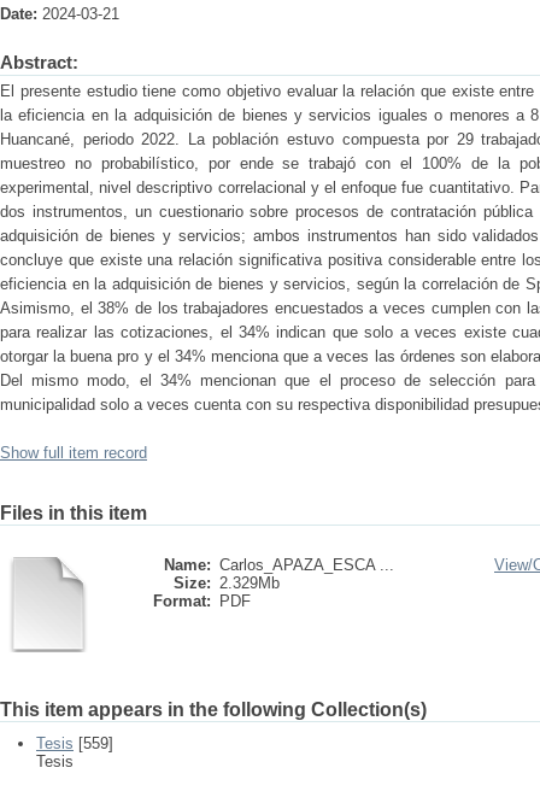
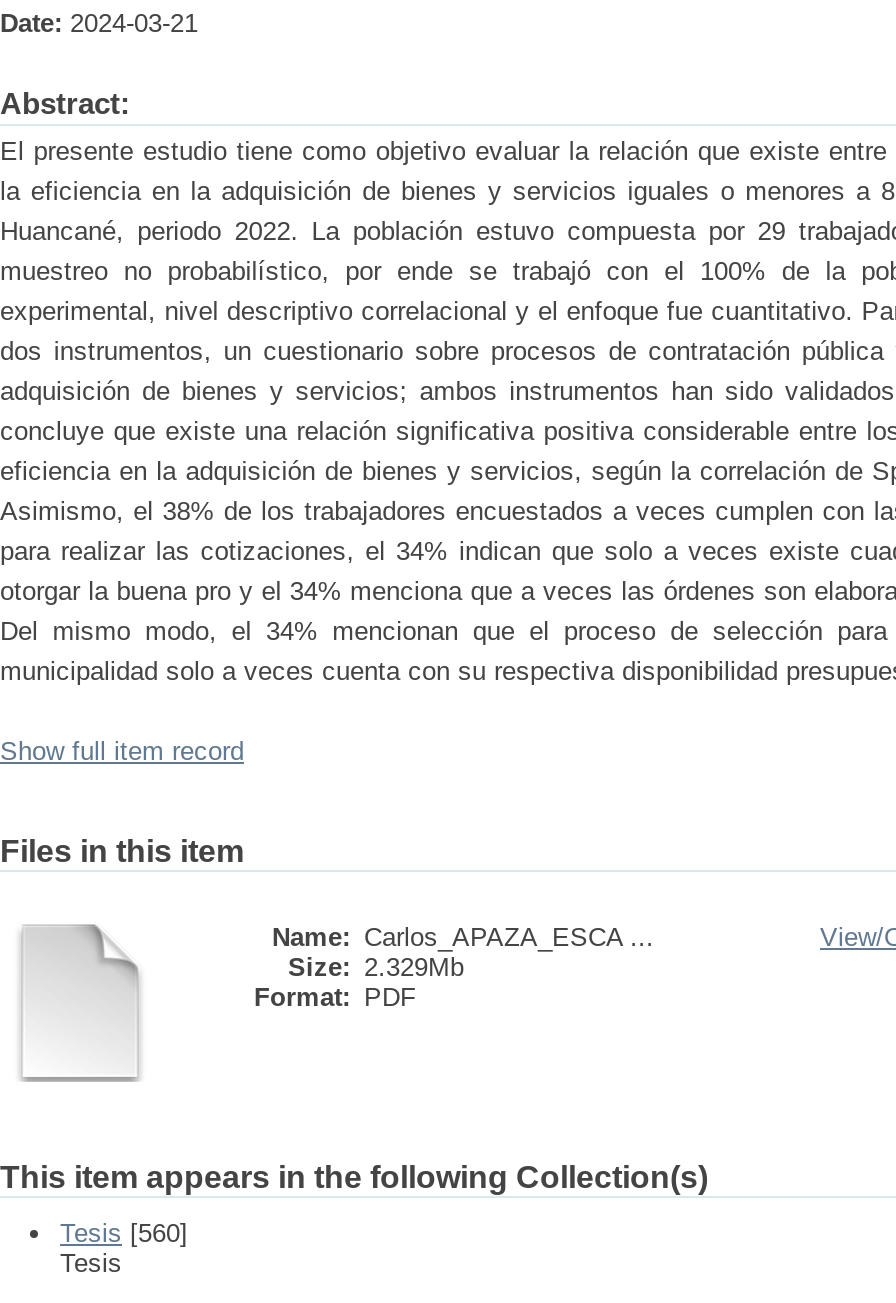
- Tesis [559]
+ Tesis [560]
